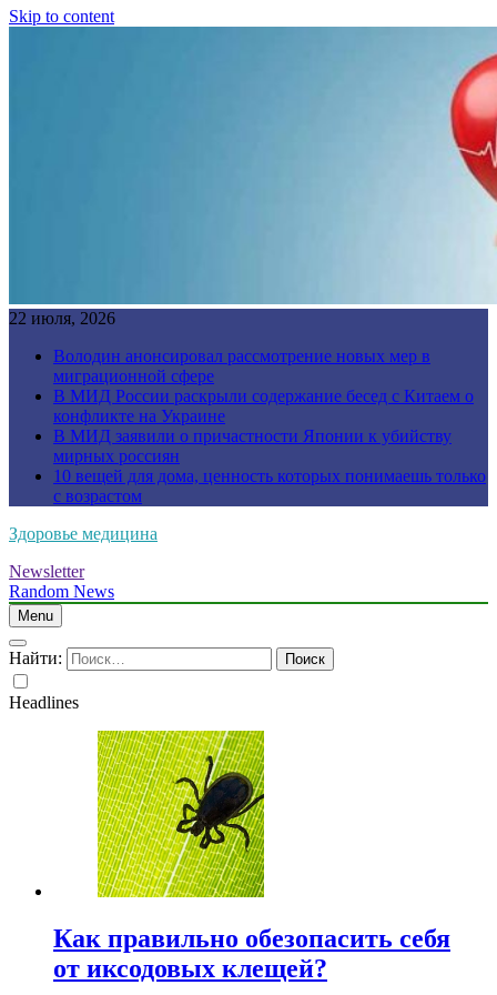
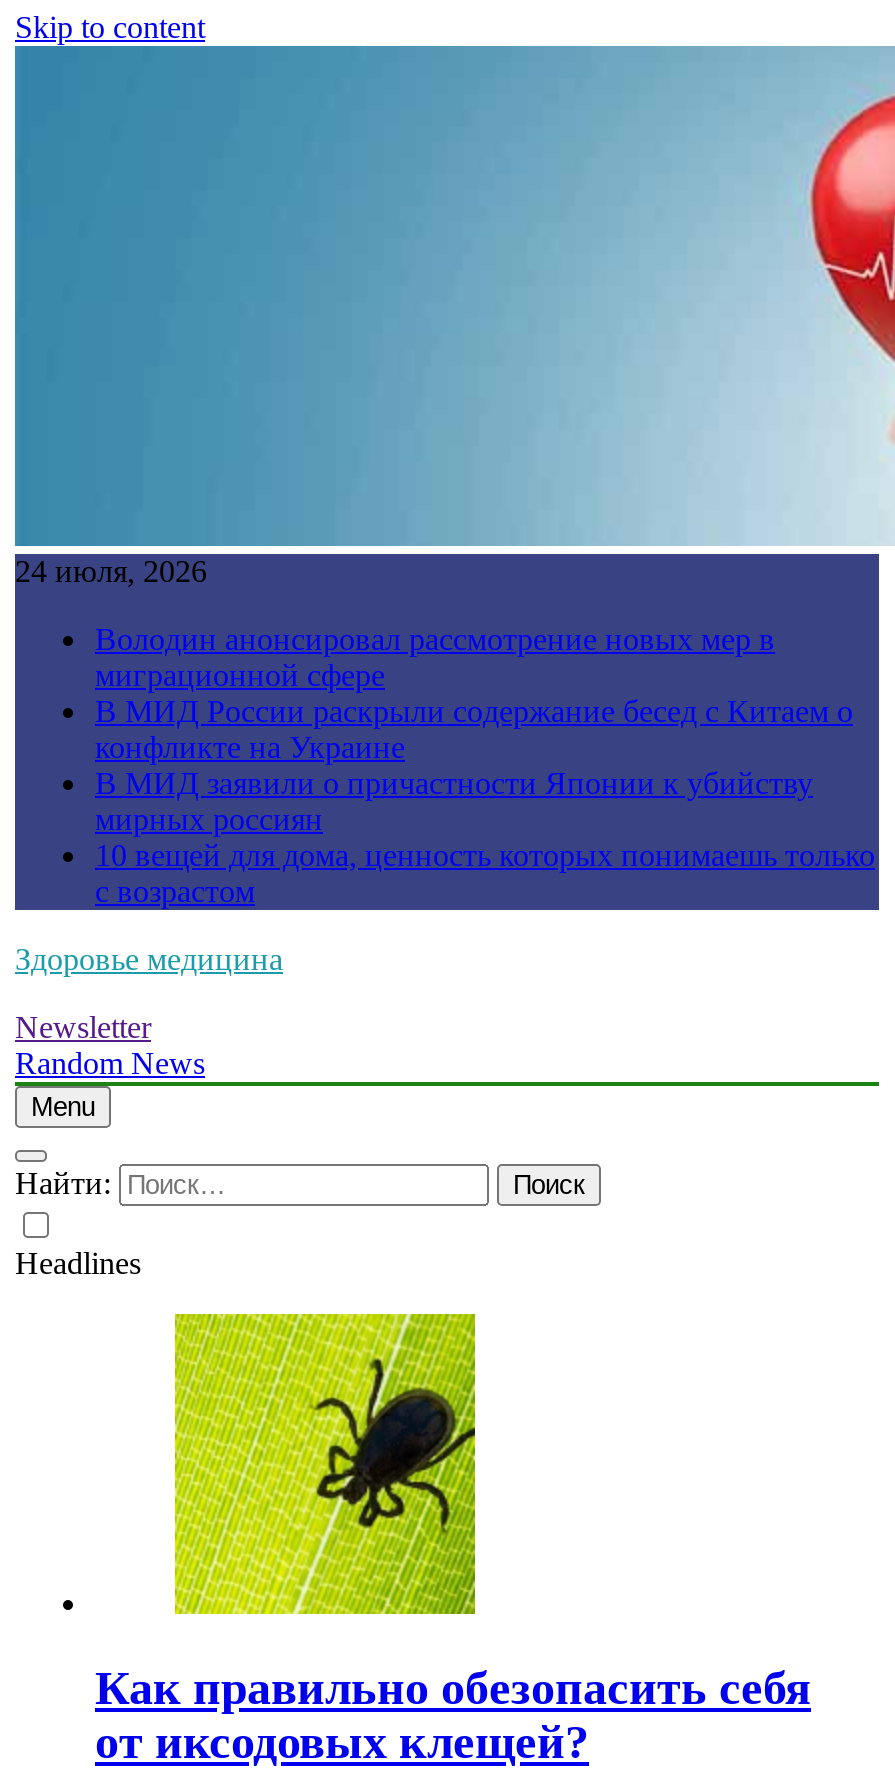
- 22 июля, 2026
+ 24 июля, 2026
